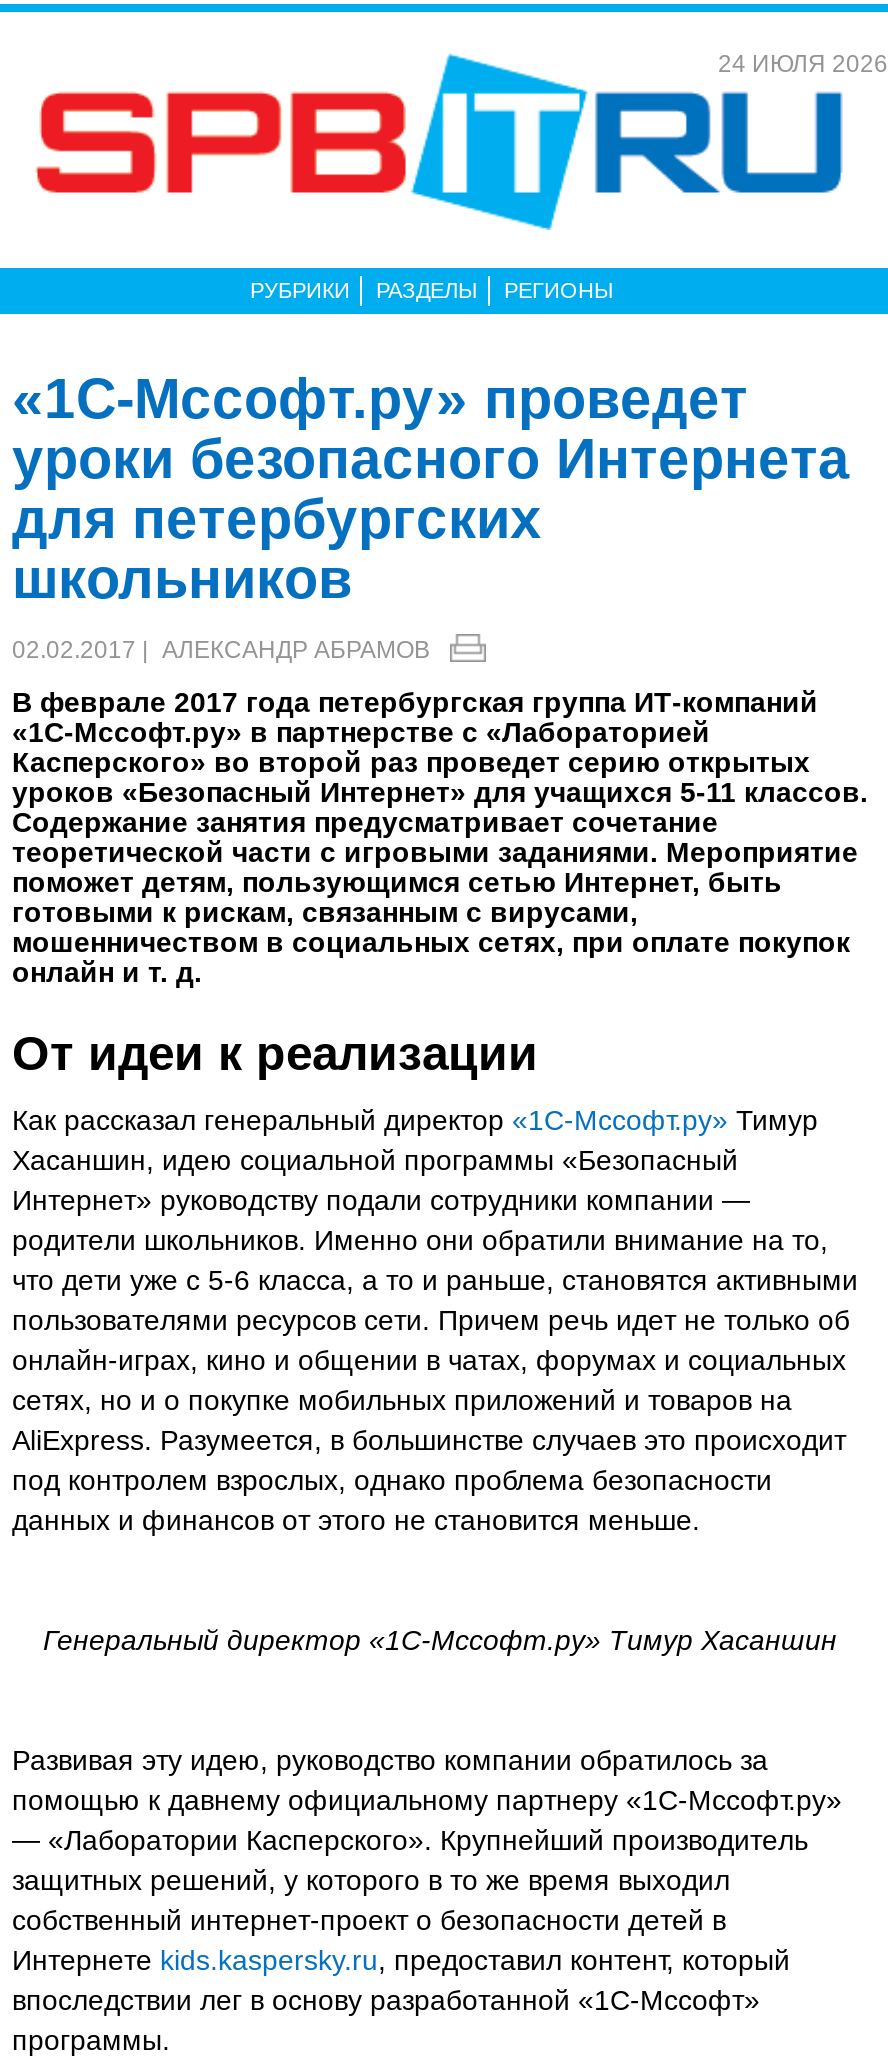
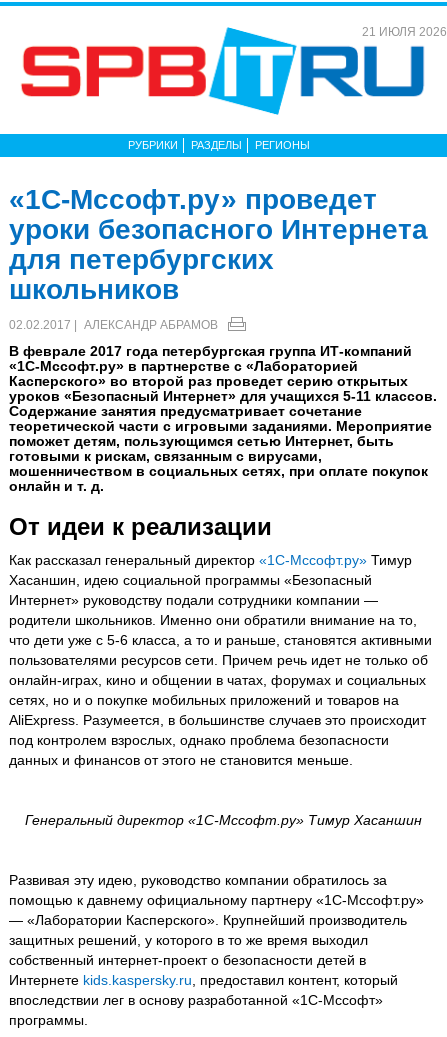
- 24 ИЮЛЯ 2026
+ 21 ИЮЛЯ 2026
